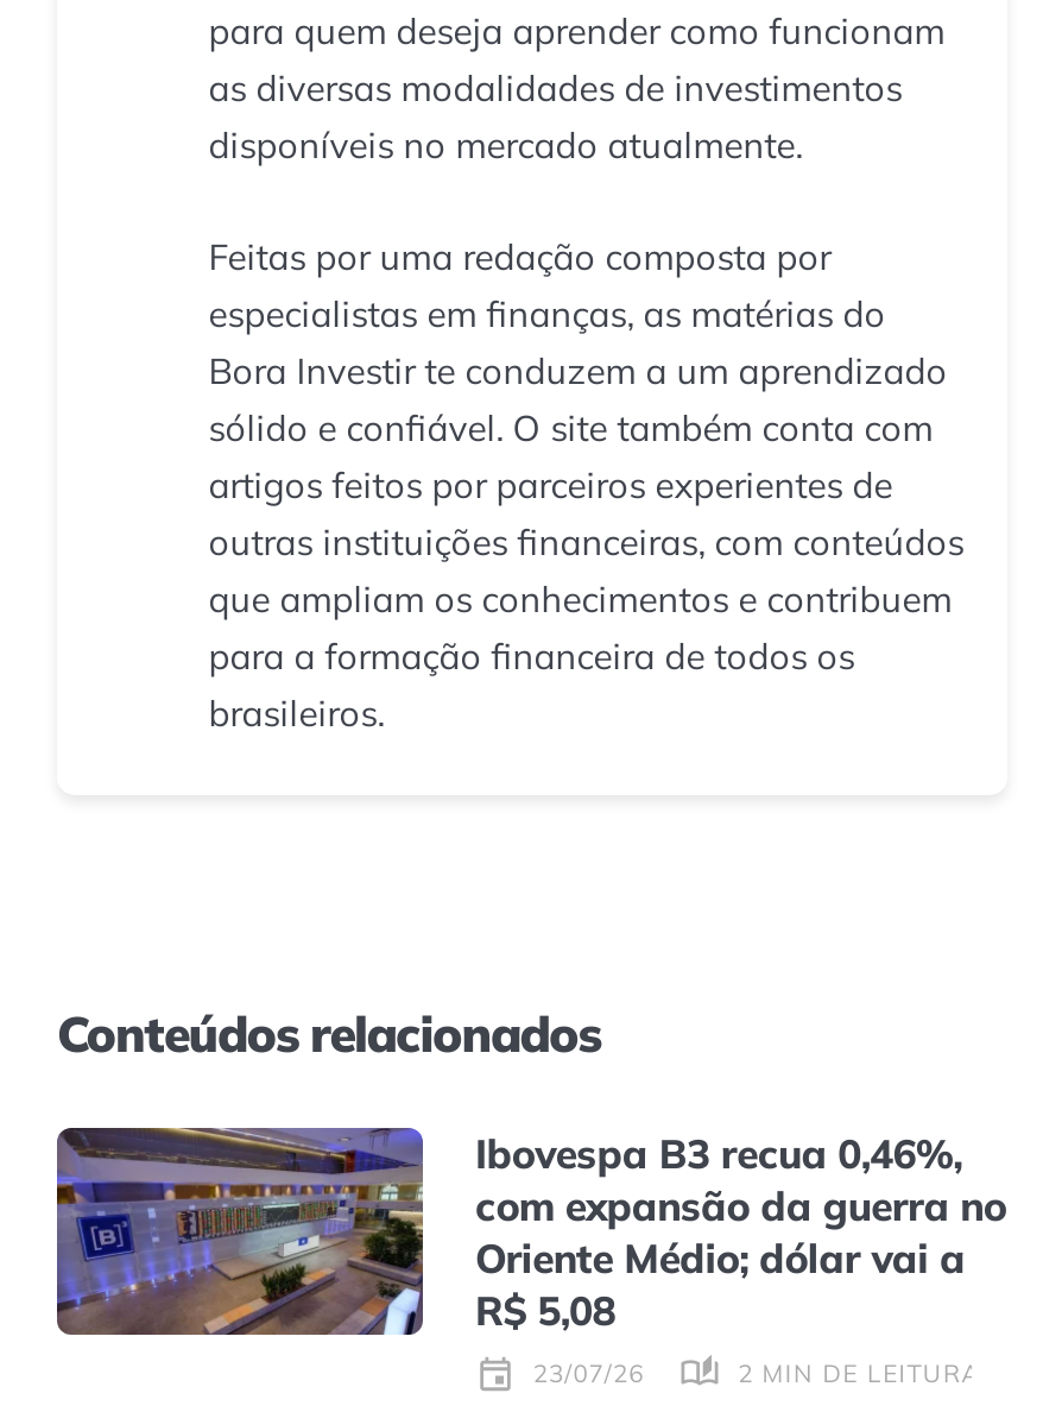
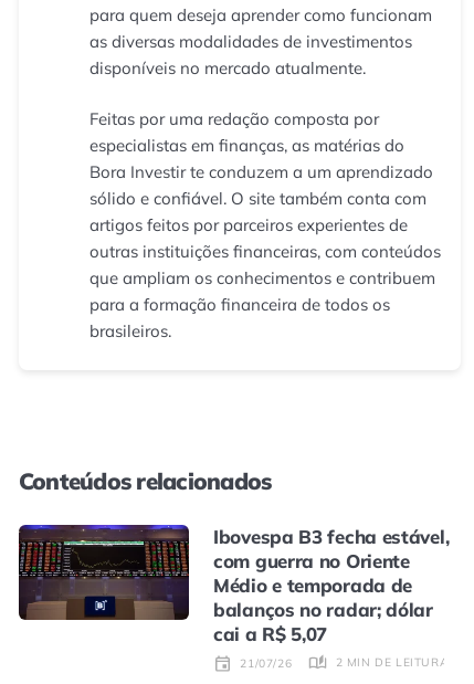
- [image]
- Ibovespa B3 recua 0,46%,
- com expansão da guerra no
- Oriente Médio; dólar vai a
- R$ 5,08
+ [image]
+ Ibovespa B3 fecha estável,
+ com guerra no Oriente
+ Médio e temporada de
+ balanços no radar; dólar
+ cai a R$ 5,07

- 23/07/26
+ 21/07/26
